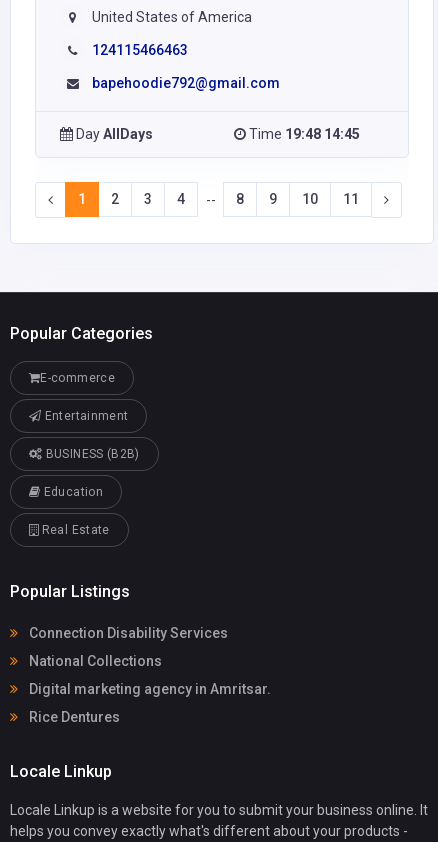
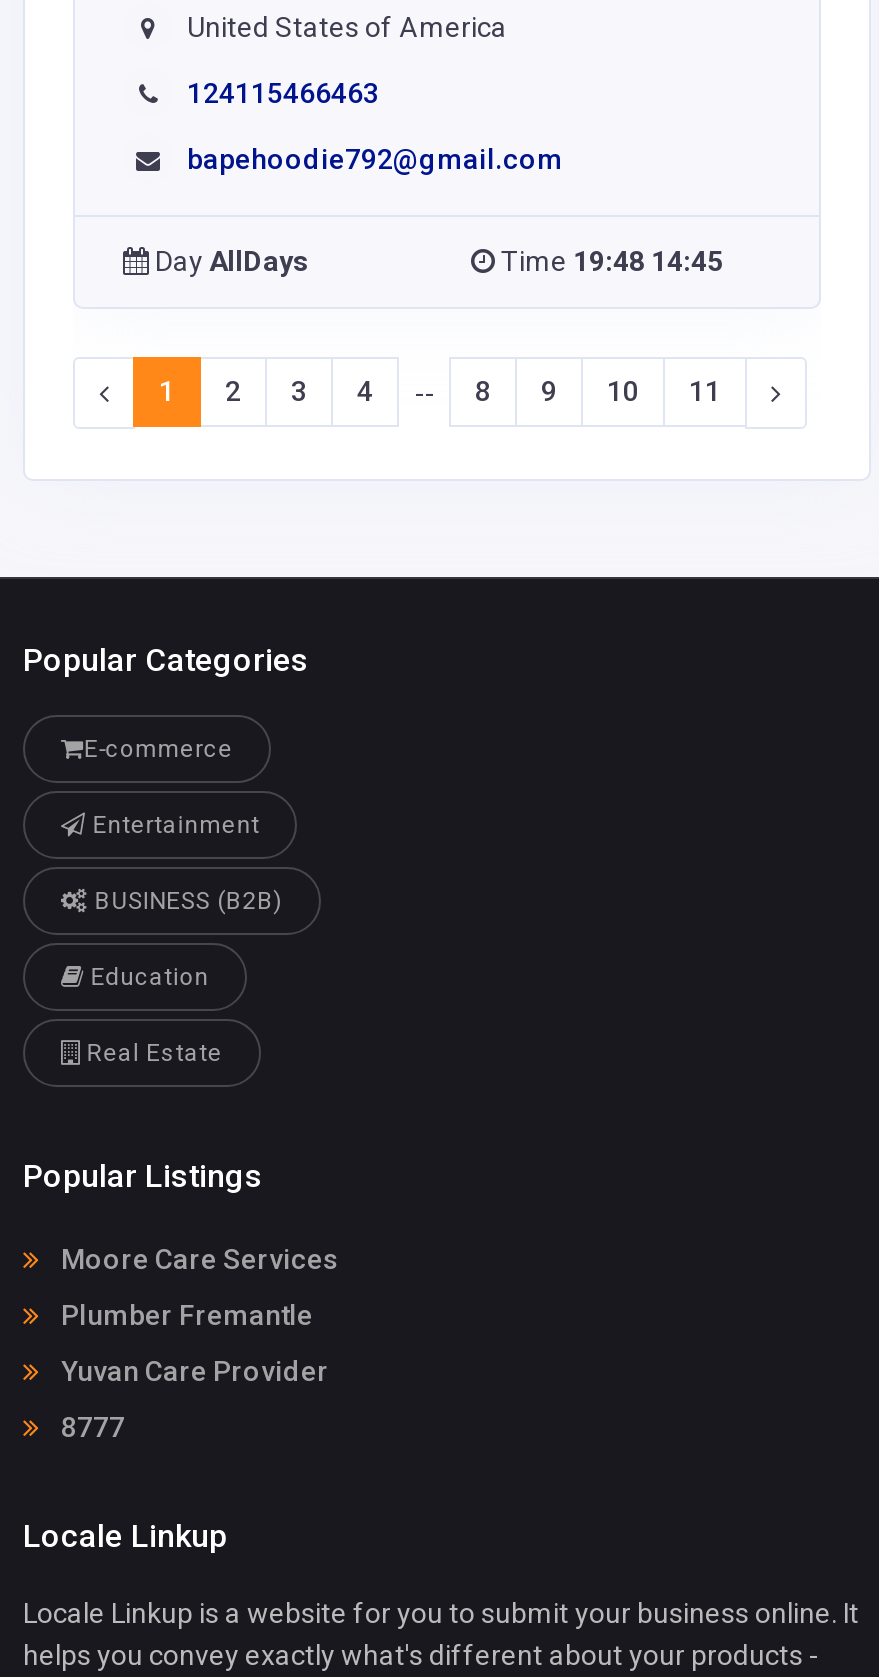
- Connection Disability Services
+ Moore Care Services

- National Collections
+ Plumber Fremantle

- Digital marketing agency in Amritsar.
+ Yuvan Care Provider

- Rice Dentures
+ 8777
